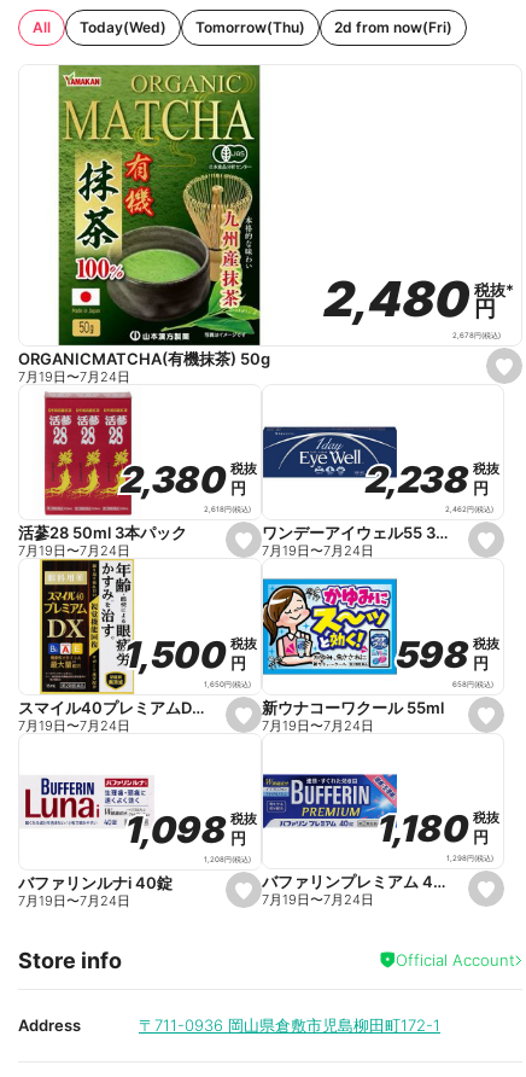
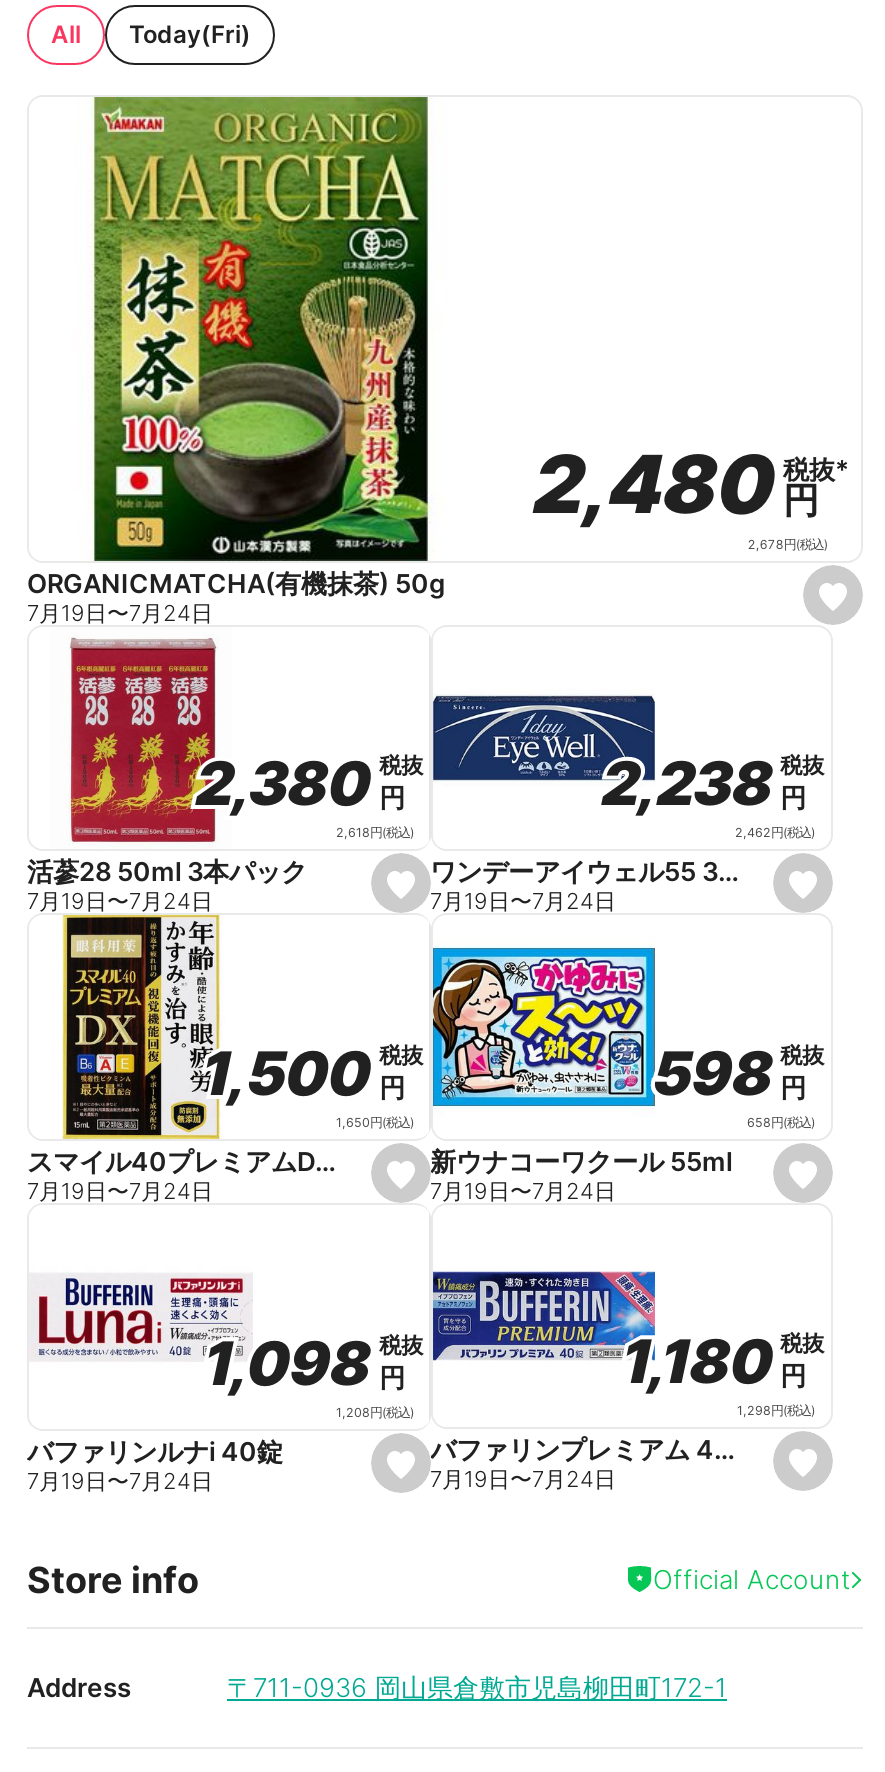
- Today(Wed)
- Tomorrow(Thu)
- 2d from now(Fri)
+ Today(Fri)
